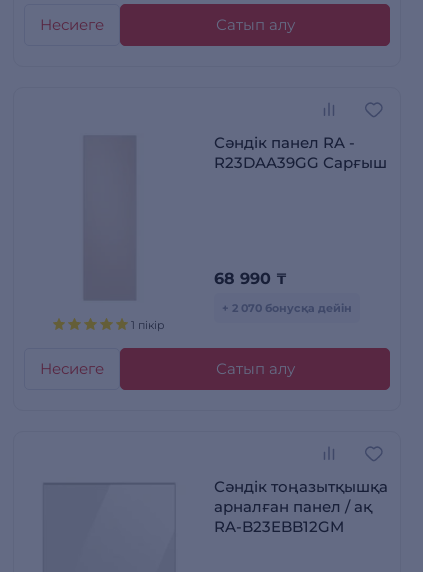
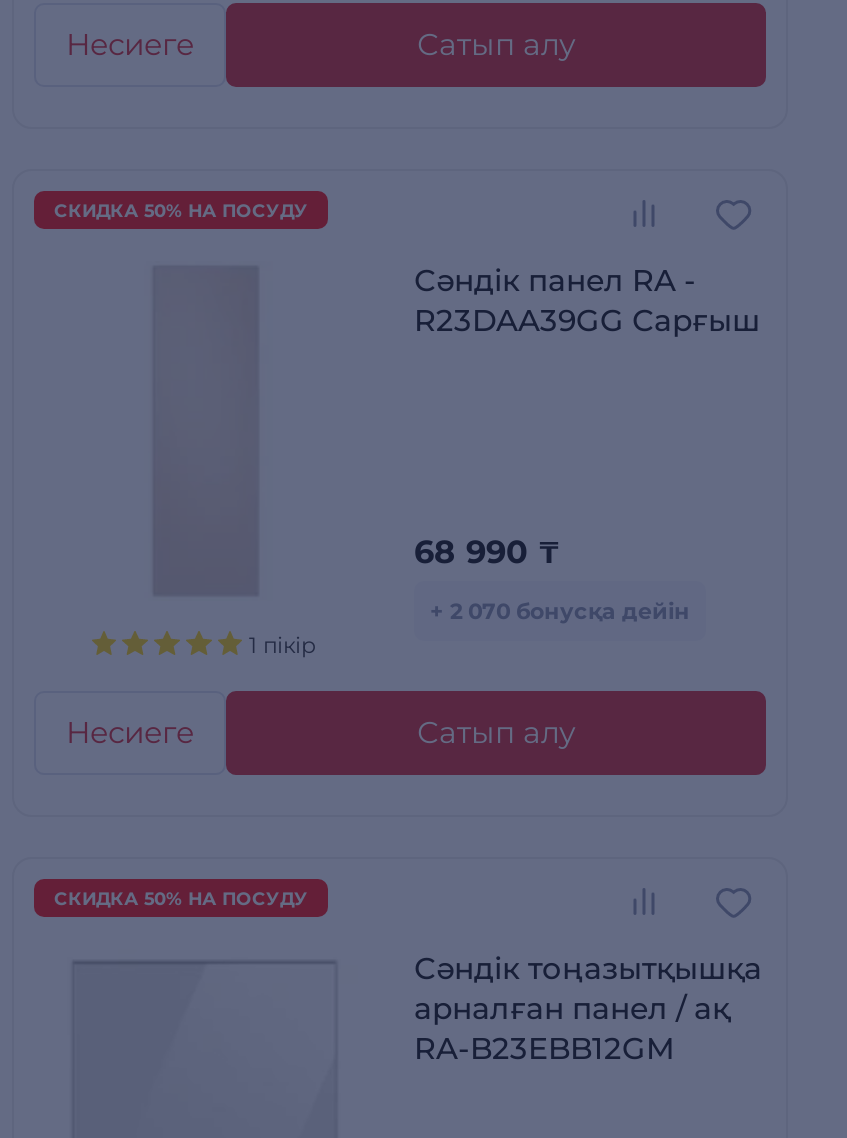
+ СКИДКА 50% НА ПОСУДУ

+ СКИДКА 50% НА ПОСУДУ
